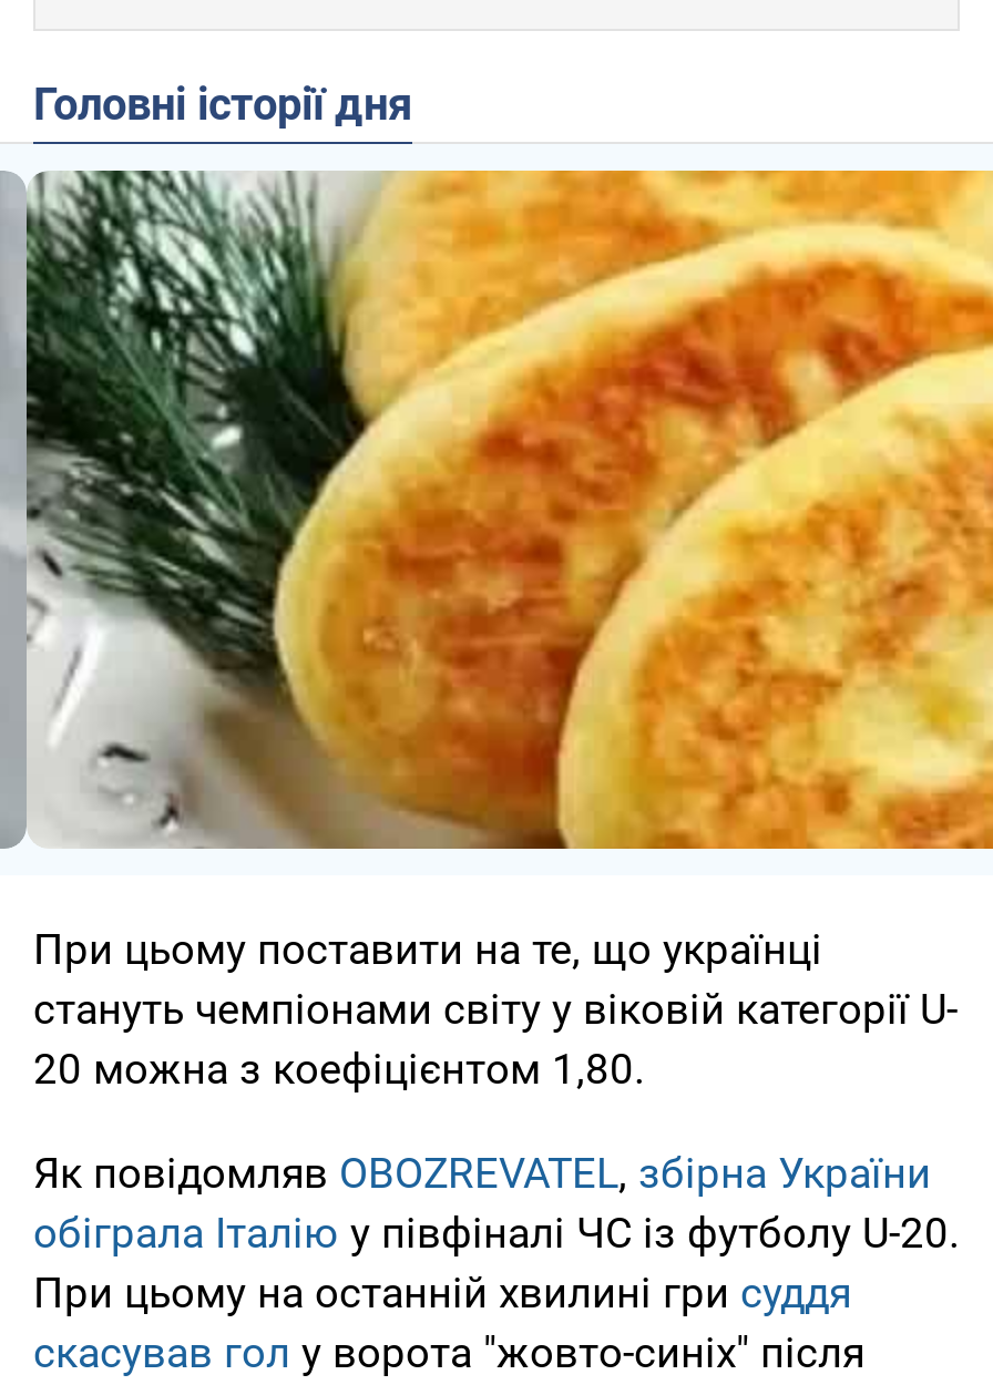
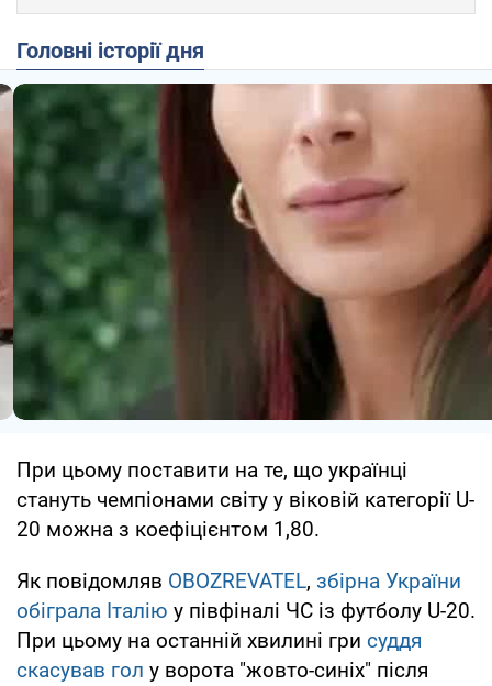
- [image]
+ [image]
